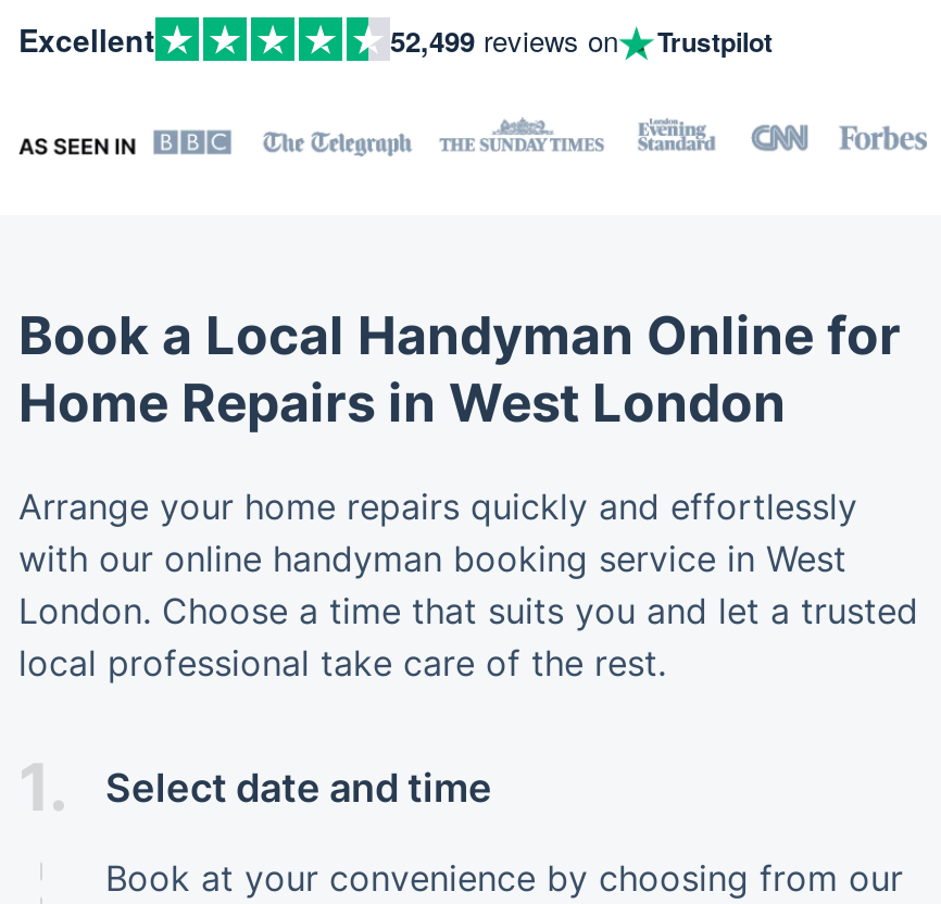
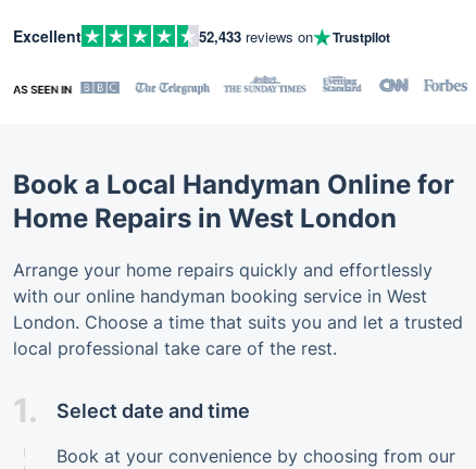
- 52,499 reviews on Trustpilot
+ 52,433 reviews on Trustpilot
